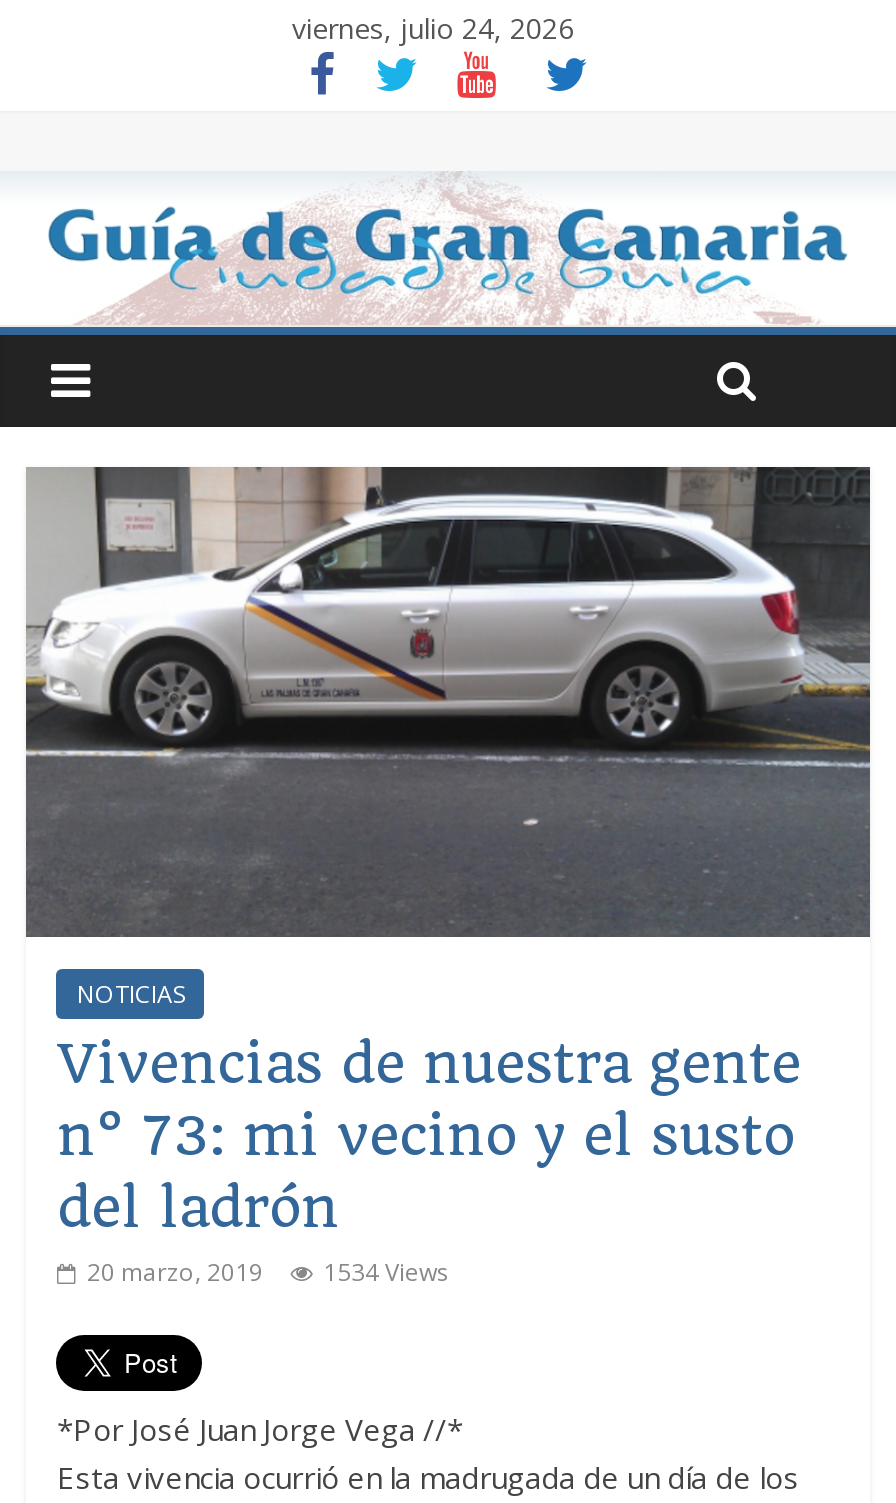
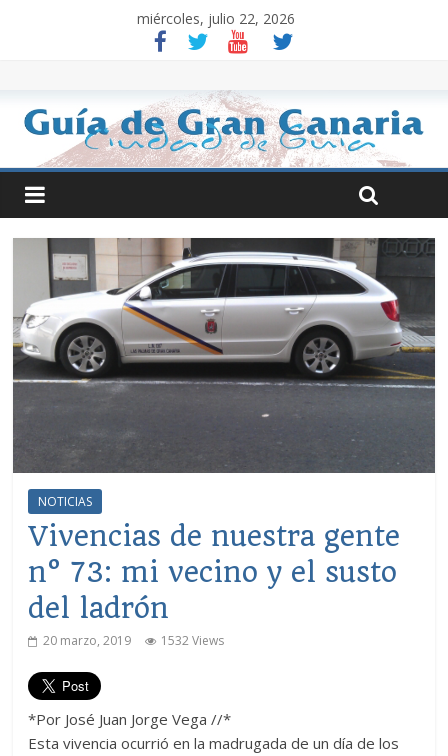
- viernes, julio 24, 2026
+ miércoles, julio 22, 2026

- 20 marzo, 2019 1534 Views
+ 20 marzo, 2019 1532 Views
